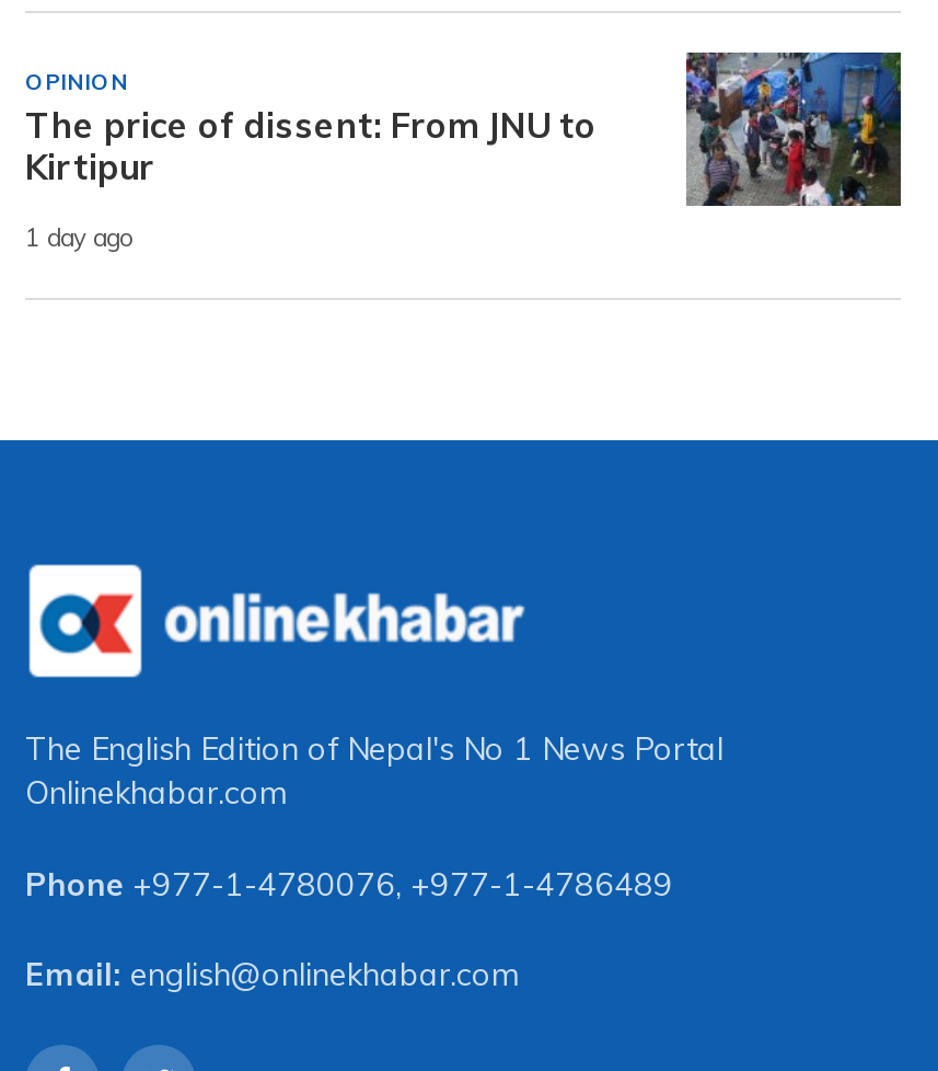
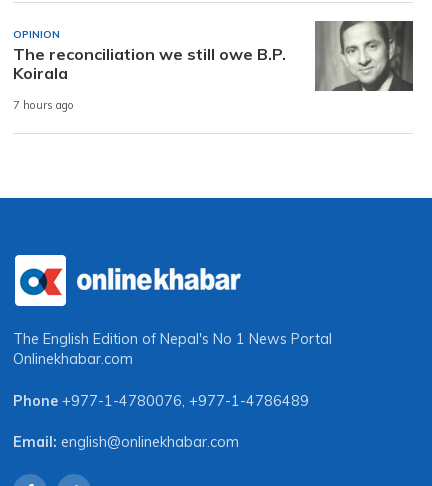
- [image]
+ [image]

- The price of dissent: From JNU to
- Kirtipur
+ The reconciliation we still owe B.P.
+ Koirala

- 1 day ago
+ 7 hours ago
